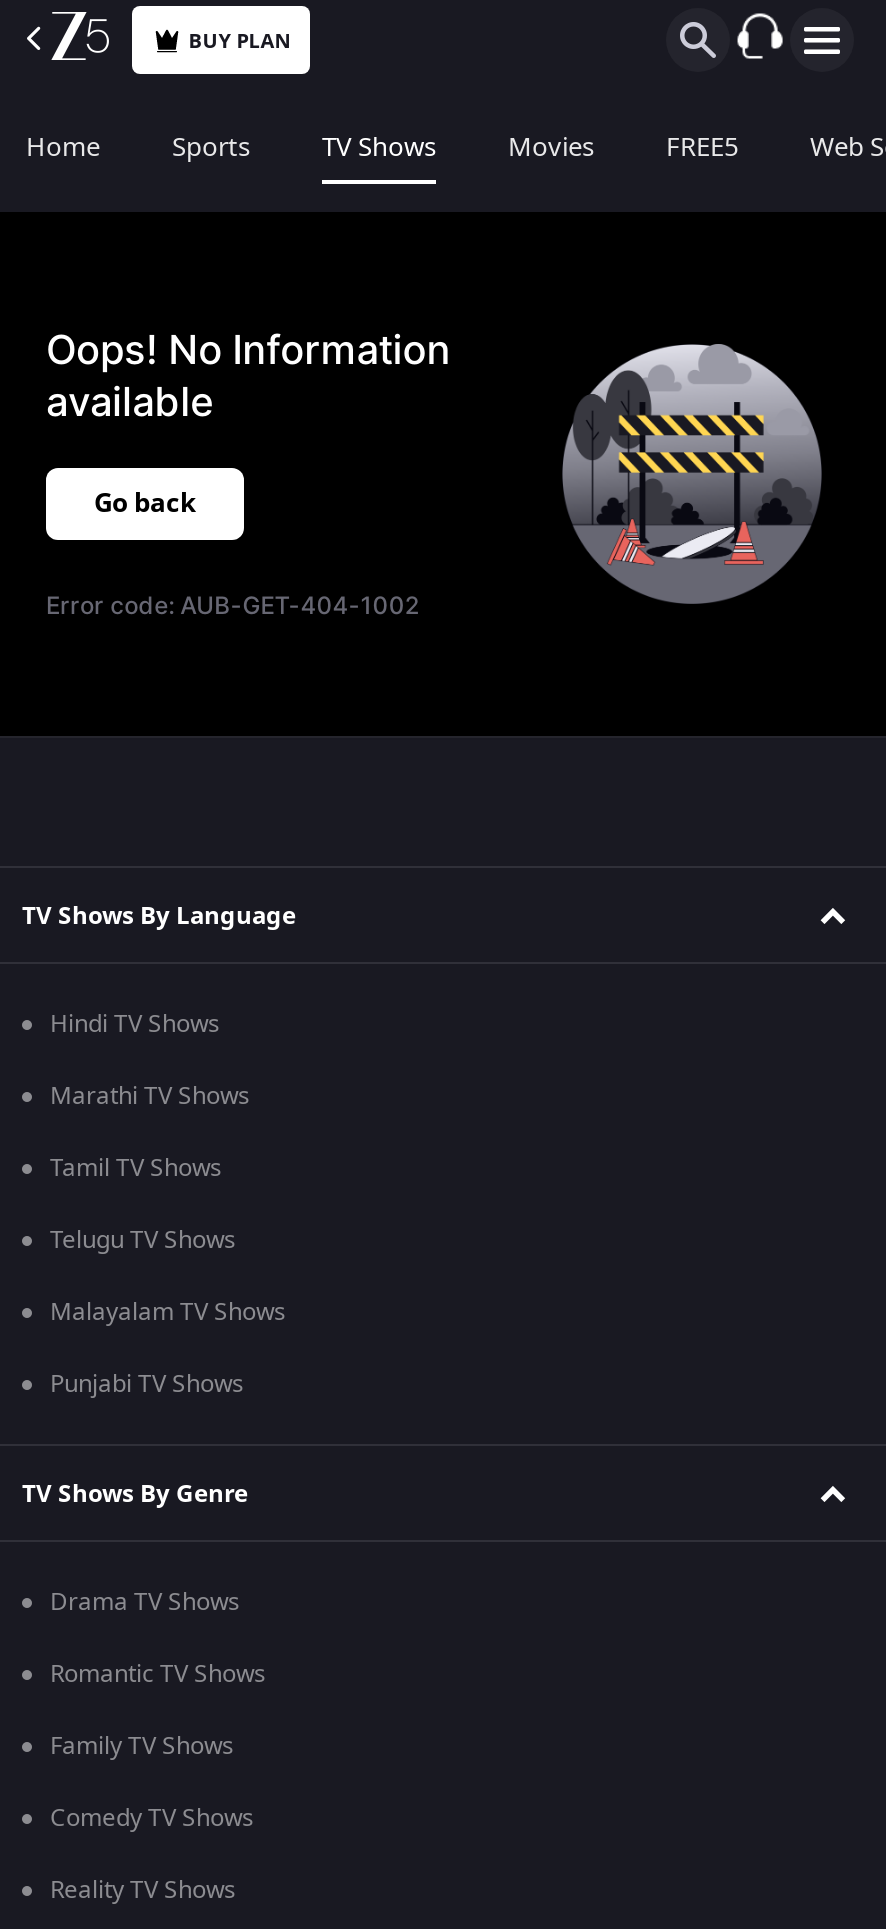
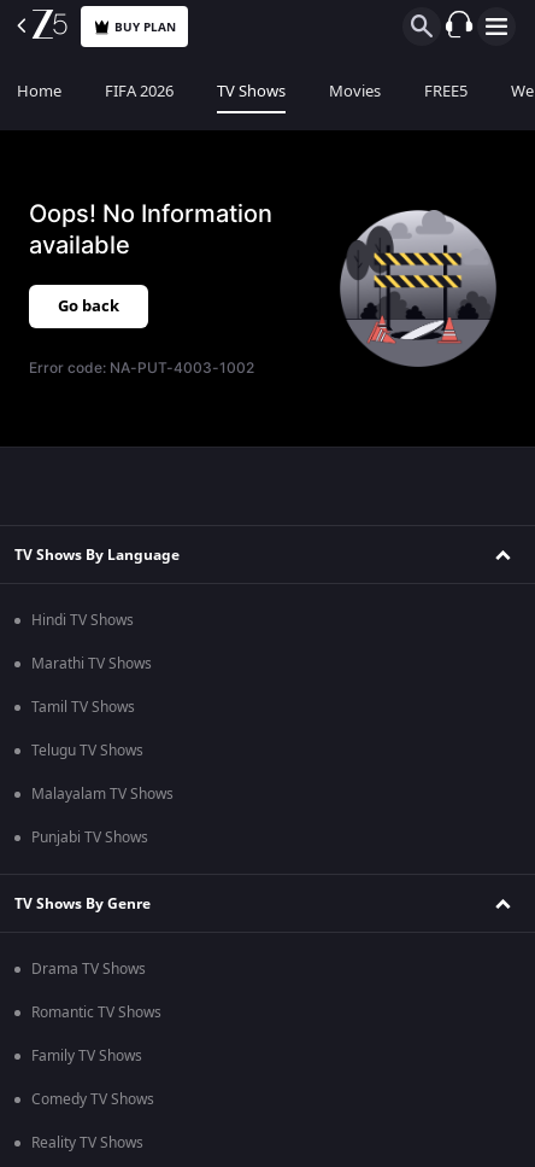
- Sports
+ FIFA 2026

- Error code: AUB-GET-404-1002
+ Error code: NA-PUT-4003-1002
